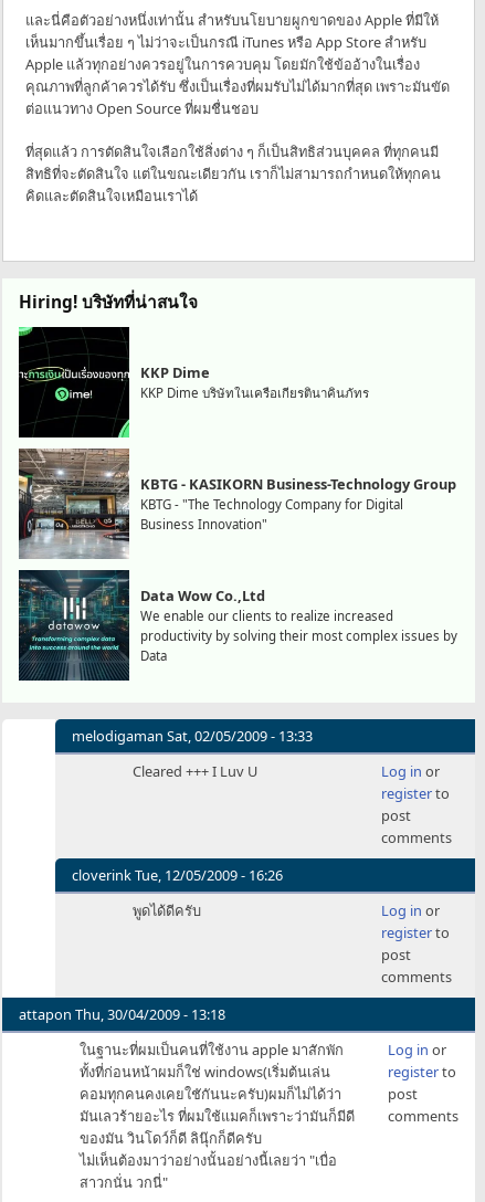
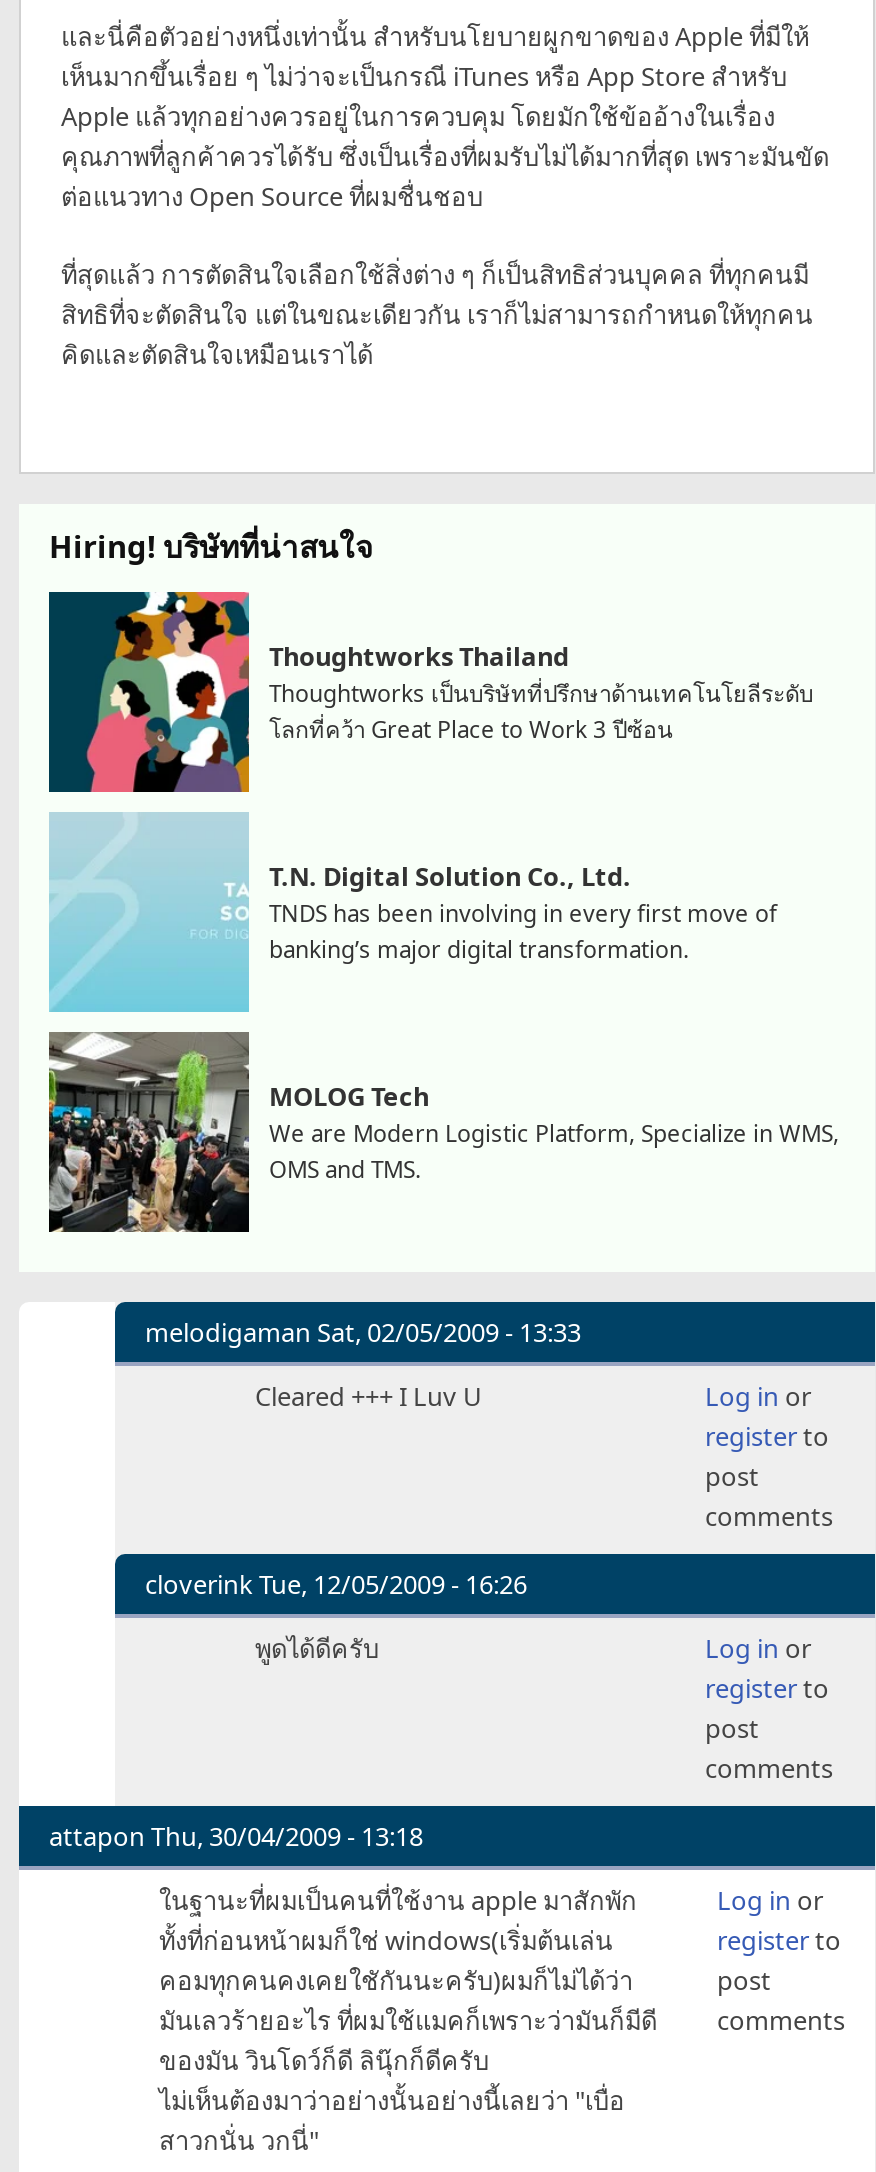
- [image]
- KKP Dime
- KKP Dime บริษัทในเครือเกียรตินาคินภัทร
+ [image]
+ Thoughtworks Thailand
+ Thoughtworks เป็นบริษัทที่ปรึกษาด้านเทคโนโยลีระดับ
+ โลกที่คว้า Great Place to Work 3 ปีซ้อน

- [image]
- KBTG - KASIKORN Business-Technology Group
- KBTG - "The Technology Company for Digital
- Business Innovation"
+ [image]
+ T.N. Digital Solution Co., Ltd.
+ TNDS has been involving in every first move of
+ banking’s major digital transformation.

- [image]
- Data Wow Co.,Ltd
- We enable our clients to realize increased
- productivity by solving their most complex issues by
- Data
+ [image]
+ MOLOG Tech
+ We are Modern Logistic Platform, Specialize in WMS,
+ OMS and TMS.
